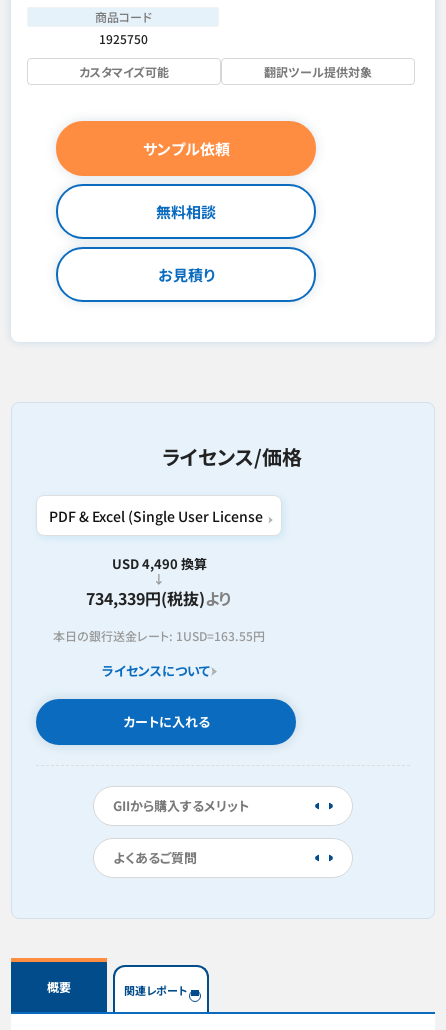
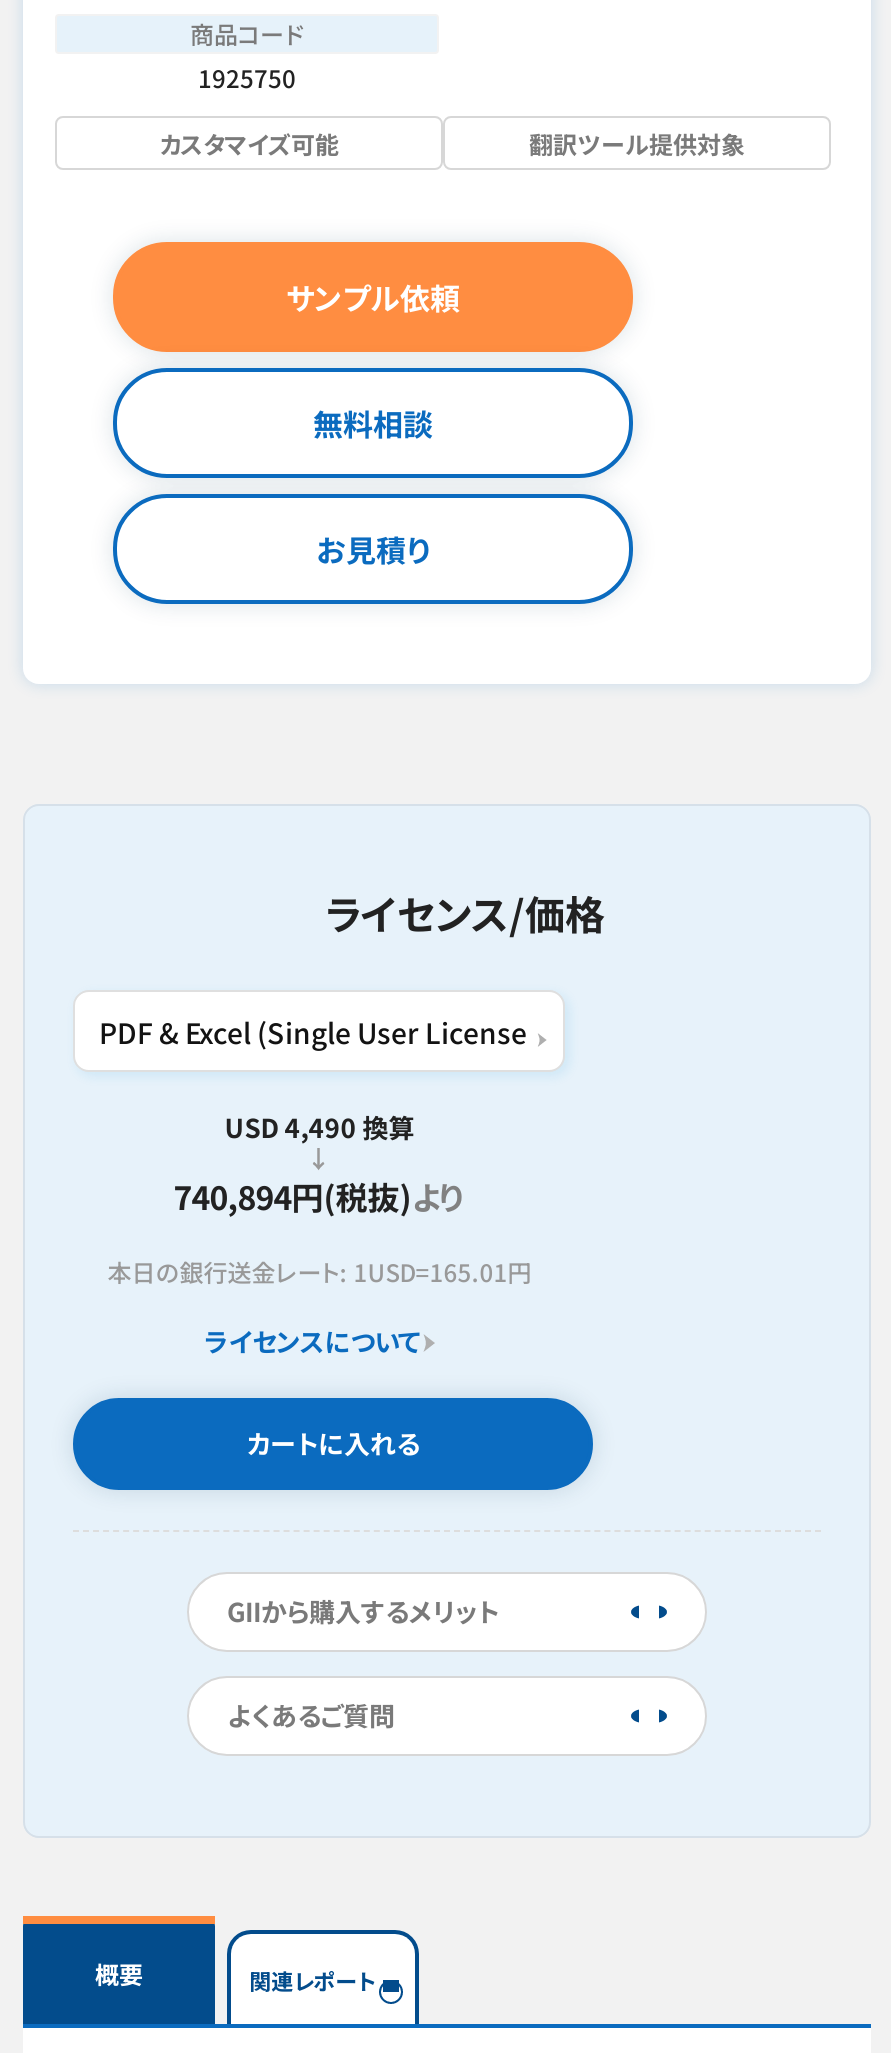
- 734,339円(税抜)より
+ 740,894円(税抜)より

- 本日の銀行送金レート: 1USD=163.55円
+ 本日の銀行送金レート: 1USD=165.01円
